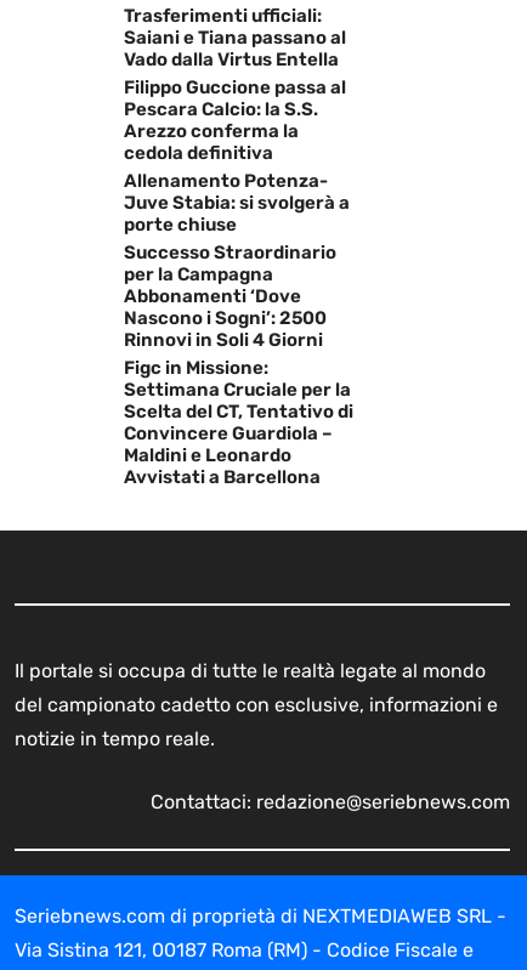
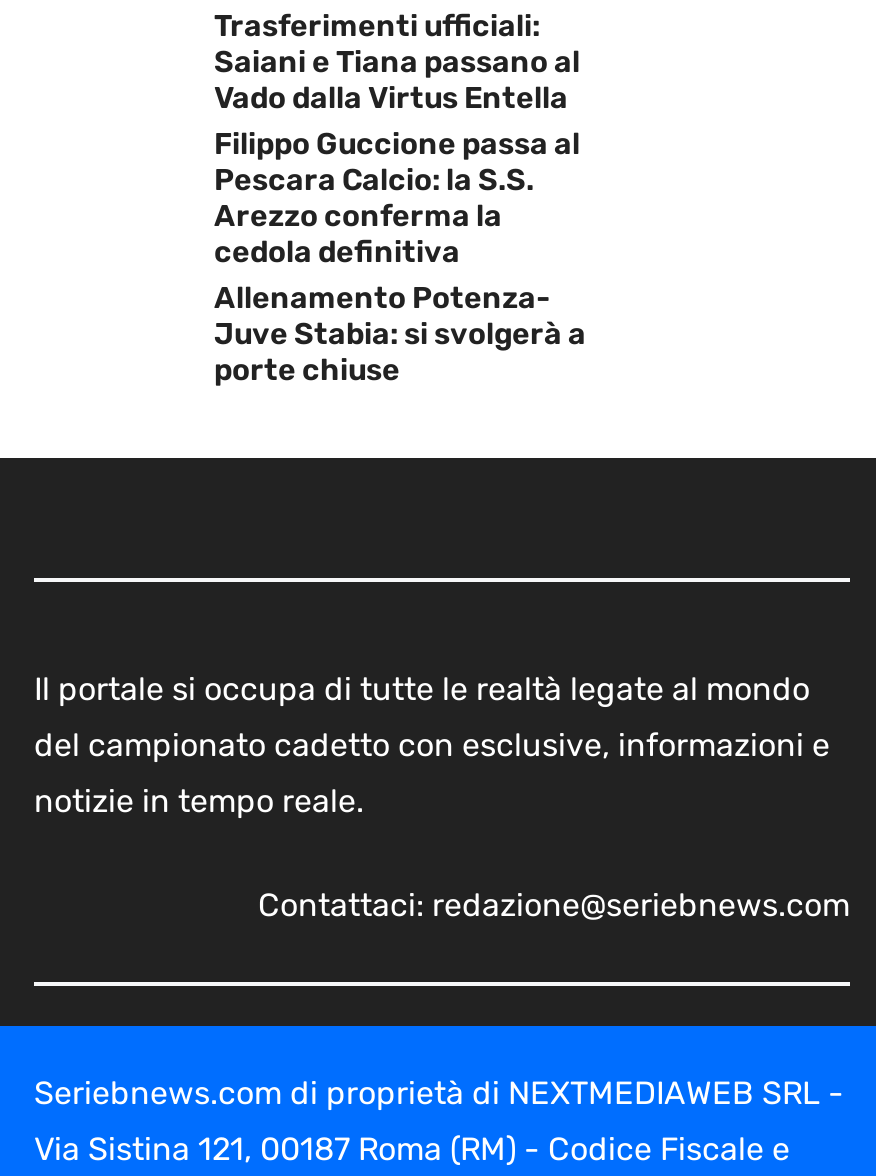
- Successo Straordinario
- per la Campagna
- Abbonamenti ‘Dove
- Nascono i Sogni’: 2500
- Rinnovi in Soli 4 Giorni
- Figc in Missione:
- Settimana Cruciale per la
- Scelta del CT, Tentativo di
- Convincere Guardiola –
- Maldini e Leonardo
- Avvistati a Barcellona
